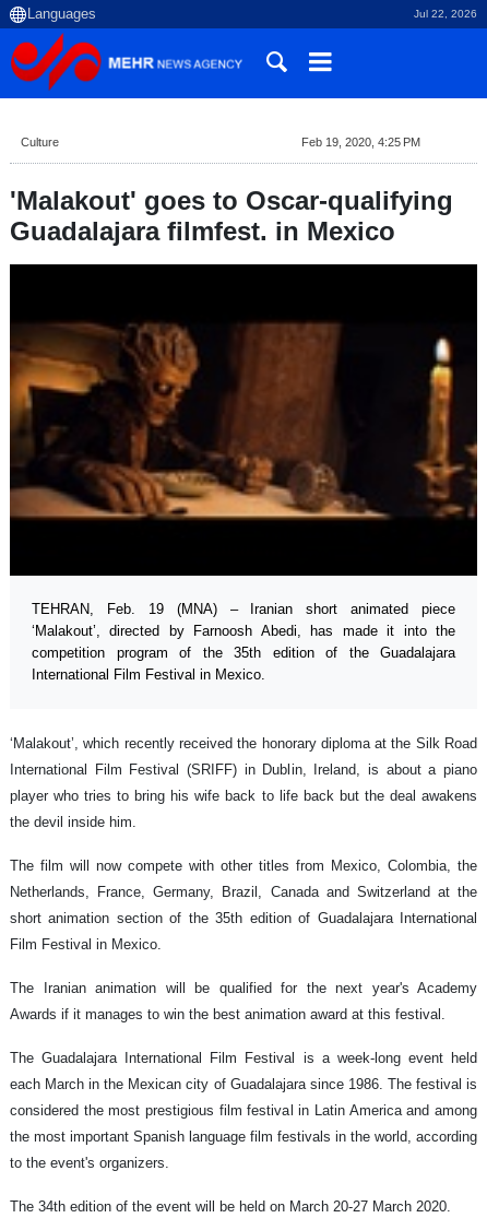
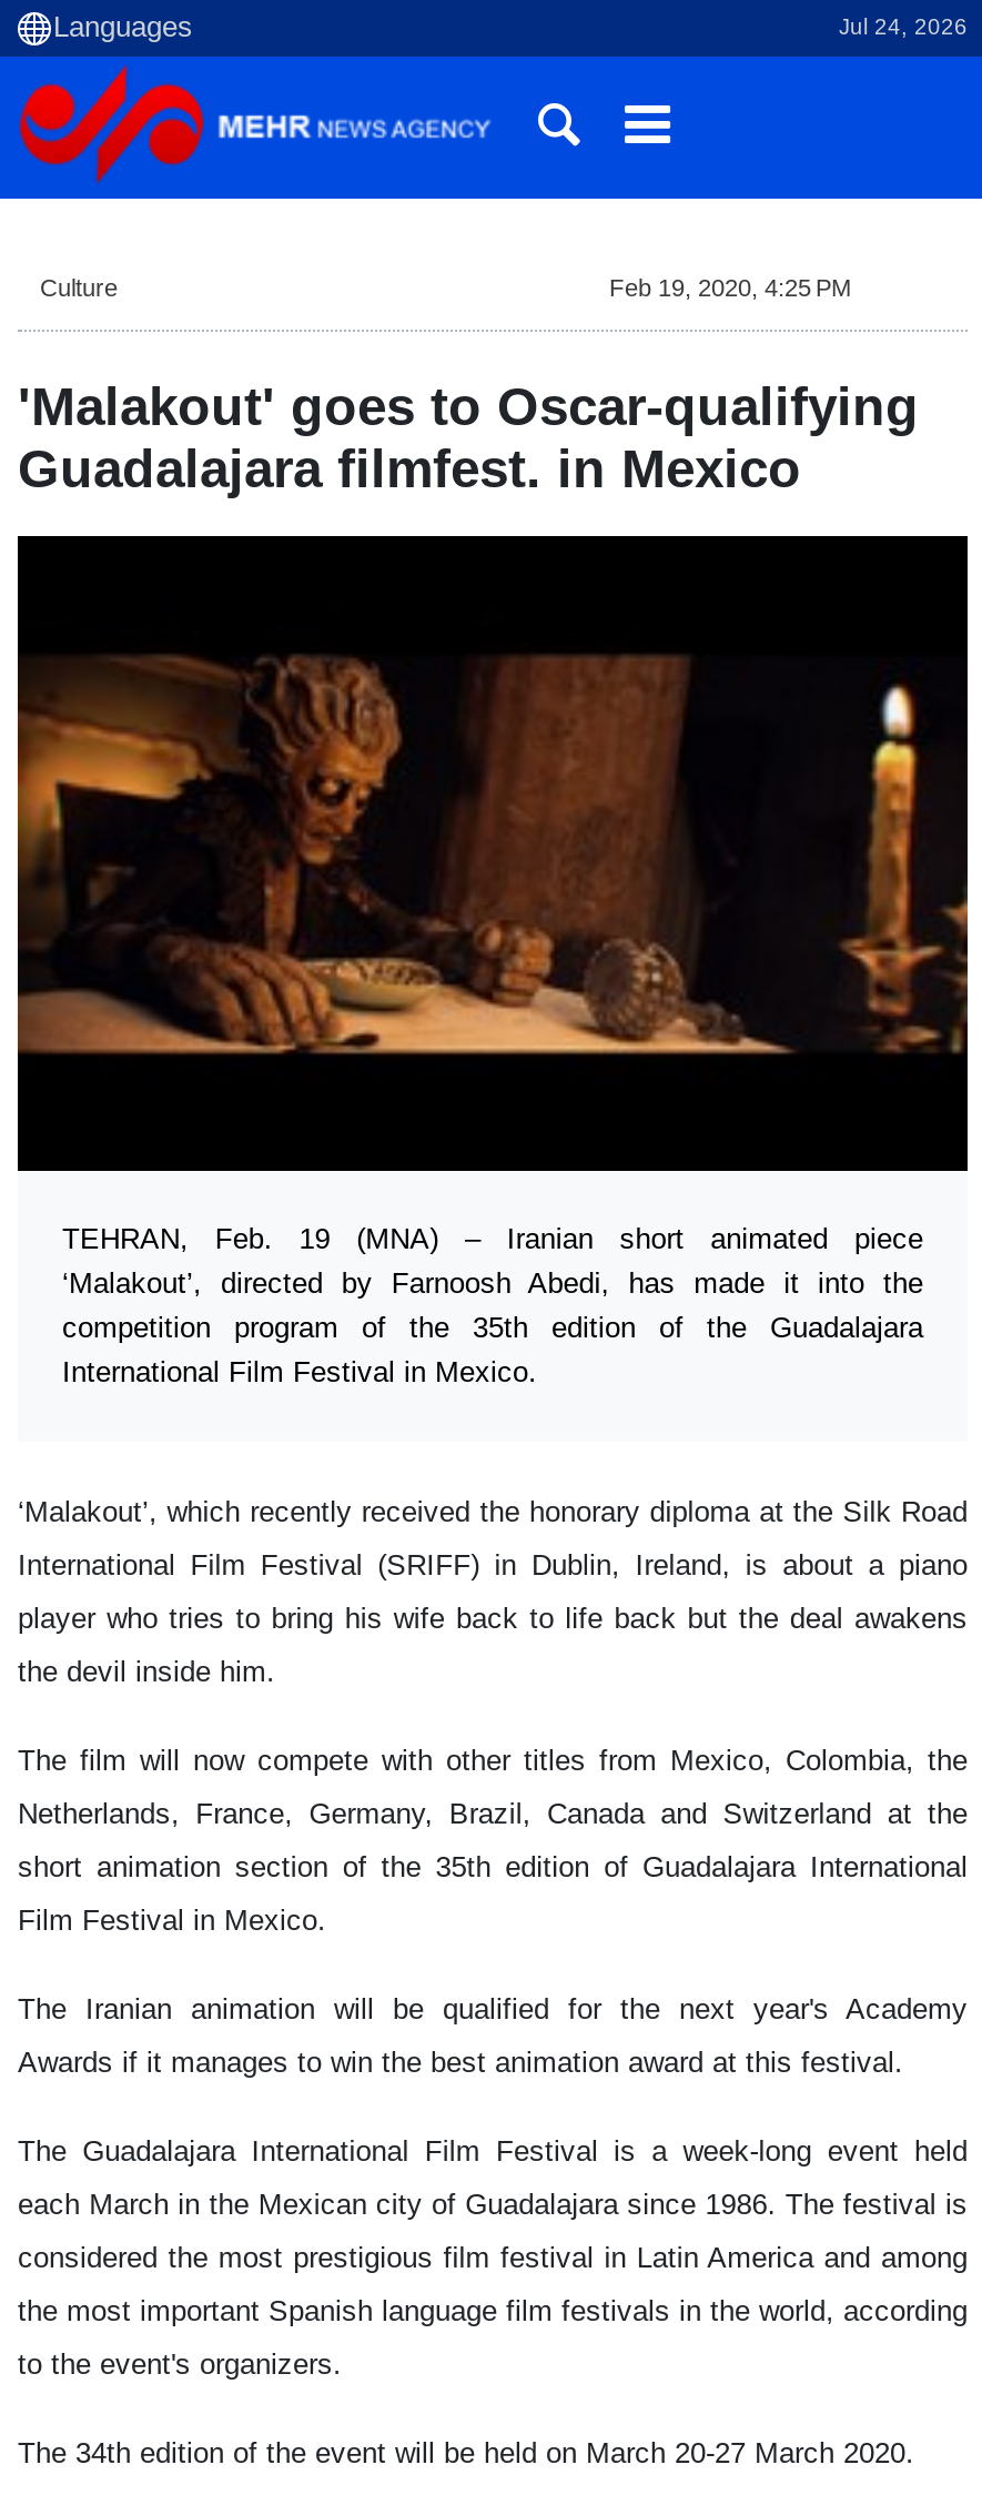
- Jul 22, 2026
+ Jul 24, 2026
